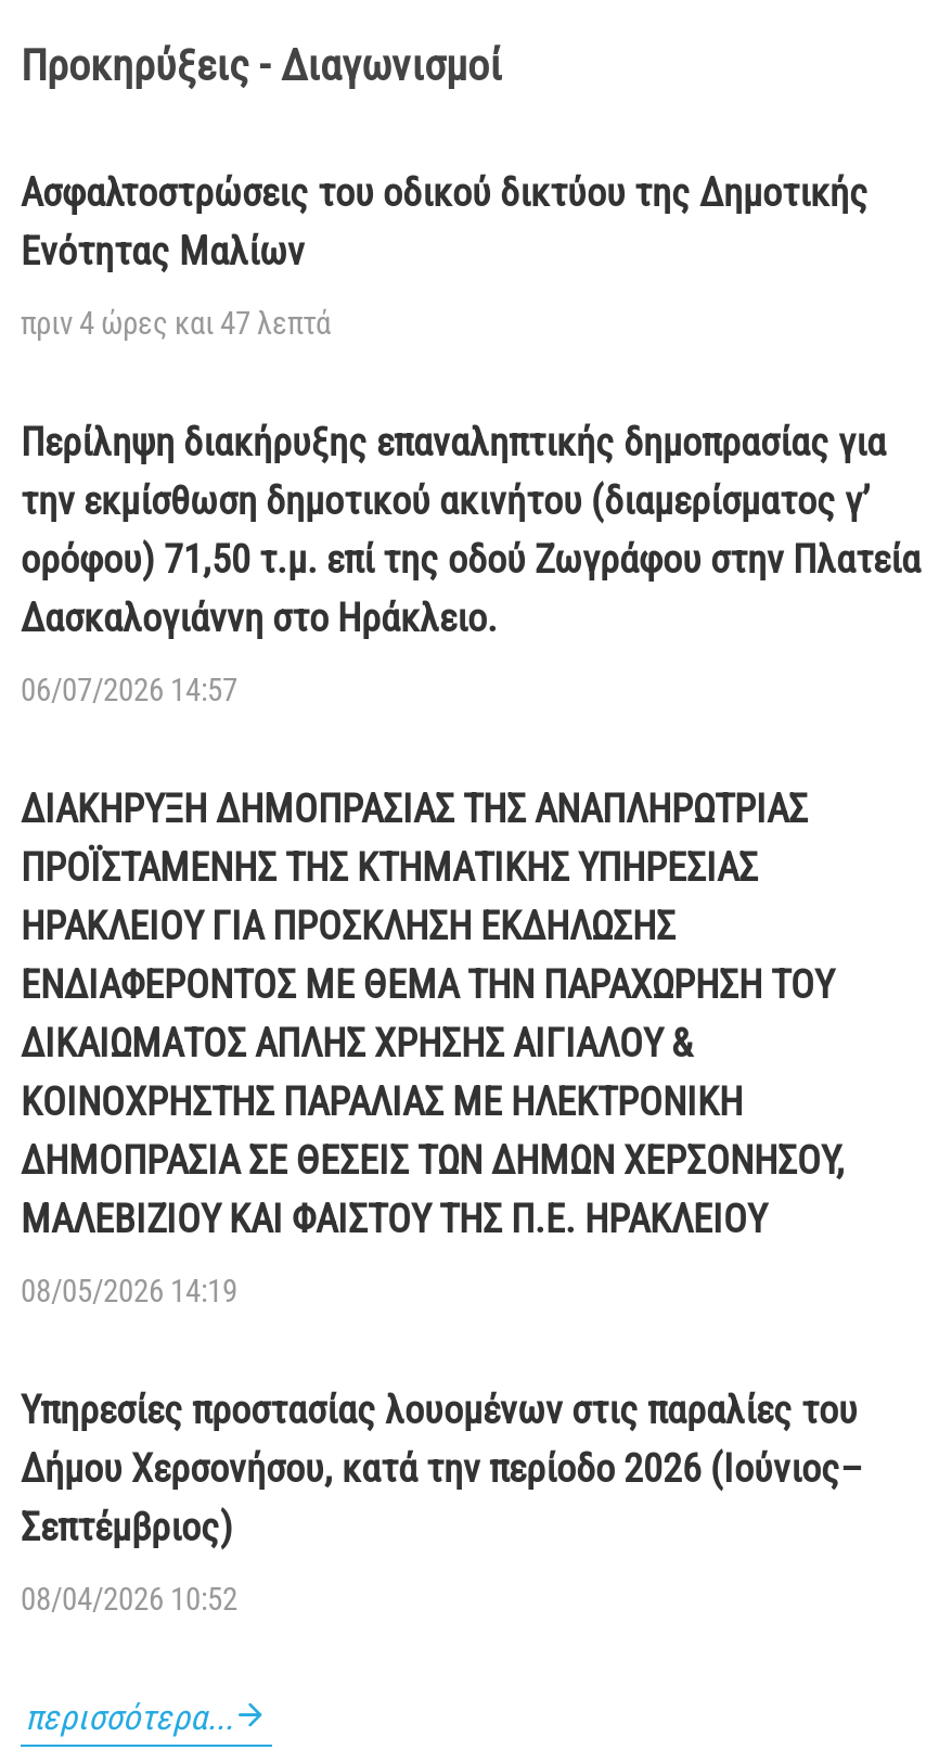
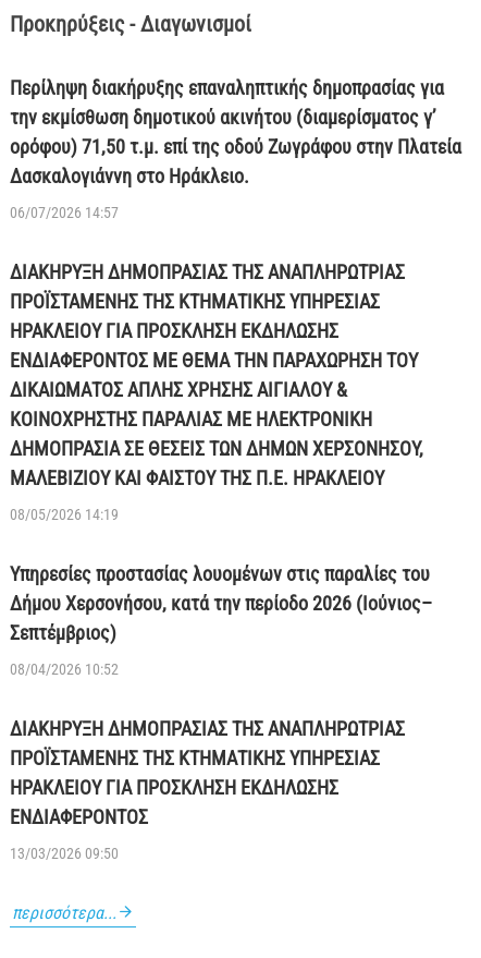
- Ασφαλτοστρώσεις του οδικού δικτύου της Δημοτικής
- Ενότητας Μαλίων
- πριν 4 ώρες και 47 λεπτά

moved up: Περίληψη διακήρυξης επαναληπτικής δημοπρασίας για | την εκμίσθωση δημοτικού ακινήτου (διαμερίσματος γ’ | ορόφου) 71,50 τ.μ. επί της οδού Ζωγράφου στην Πλατεία | ... | Σεπτέμβριος) | 08/04/2026 10:52

+ ΔΙΑΚΗΡΥΞΗ ΔΗΜΟΠΡΑΣΙΑΣ ΤΗΣ ΑΝΑΠΛΗΡΩΤΡΙΑΣ
+ ΠΡΟΪΣΤΑΜΕΝΗΣ ΤΗΣ ΚΤΗΜΑΤΙΚΗΣ ΥΠΗΡΕΣΙΑΣ
+ ΗΡΑΚΛΕΙΟΥ ΓΙΑ ΠΡΟΣΚΛΗΣΗ ΕΚΔΗΛΩΣΗΣ
+ ΕΝΔΙΑΦΕΡΟΝΤΟΣ
+ 13/03/2026 09:50
